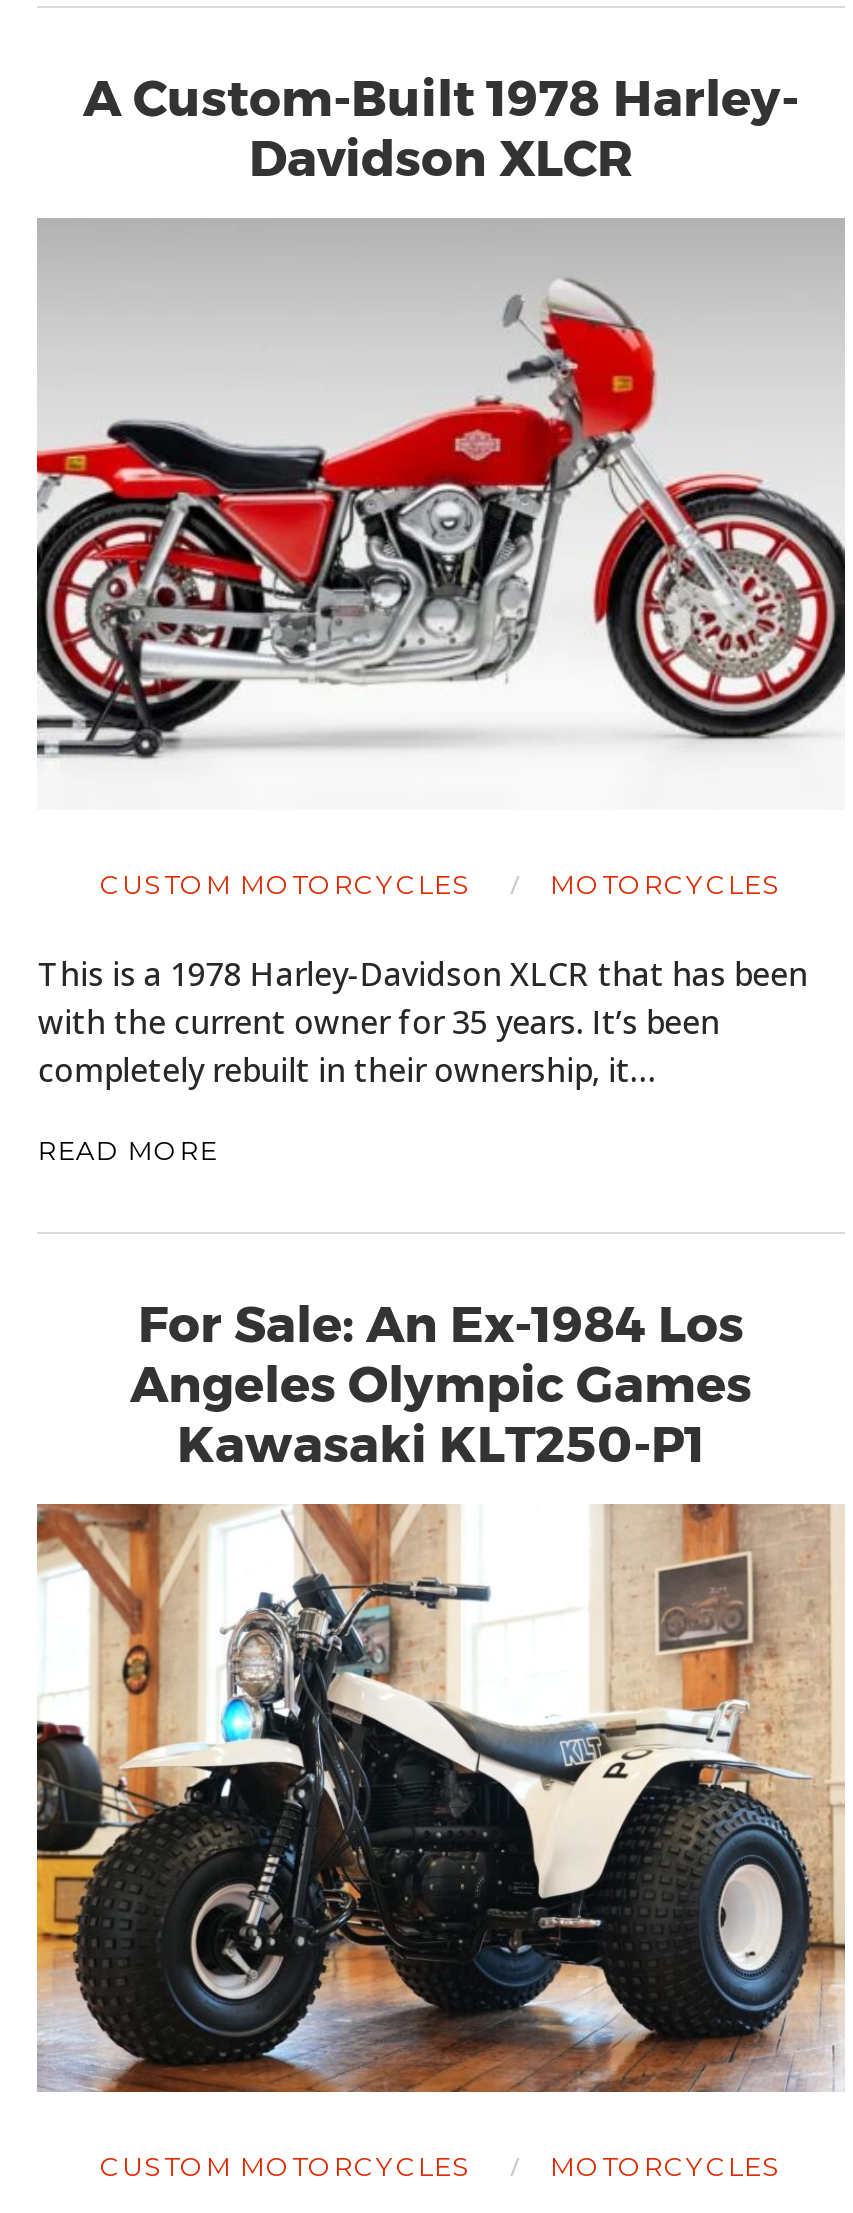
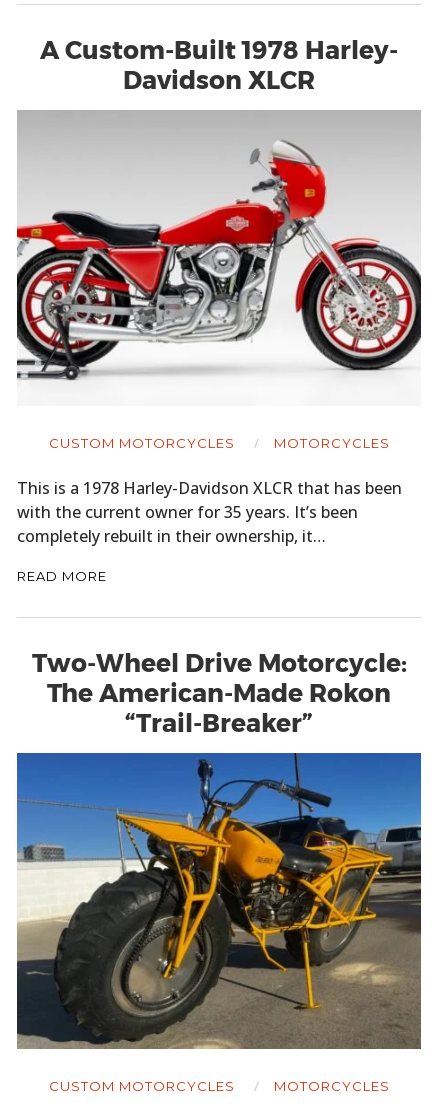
- For Sale: An Ex-1984 Los
- Angeles Olympic Games
- Kawasaki KLT250-P1
+ Two-Wheel Drive Motorcycle:
+ The American-Made Rokon
+ “Trail-Breaker”

- [image]
+ [image]
